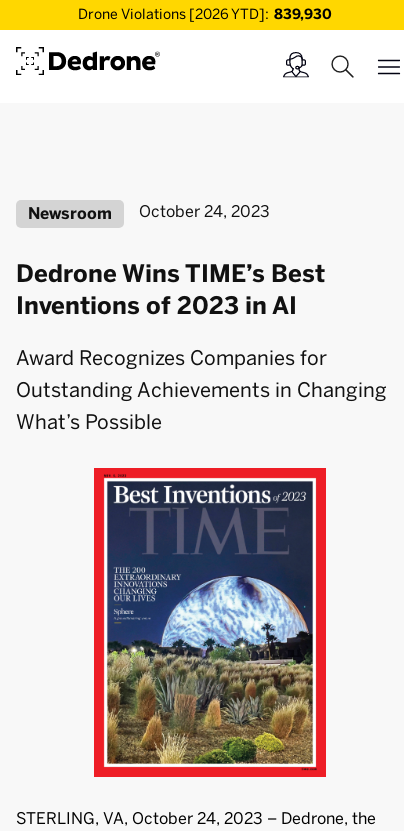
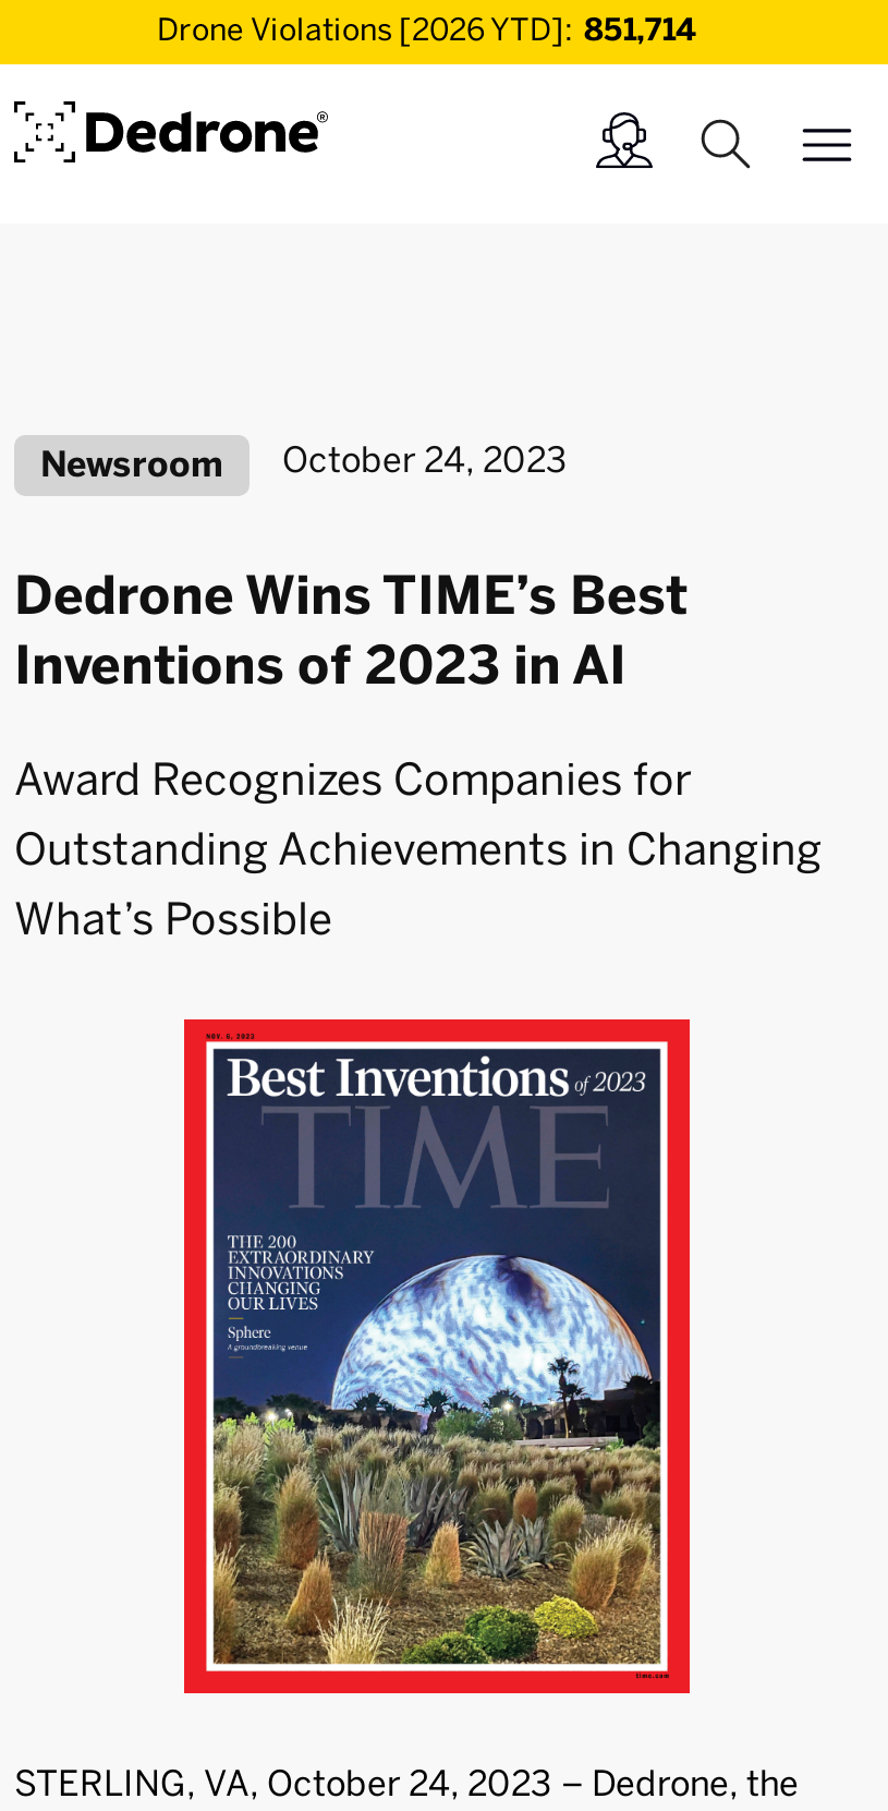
- Drone Violations [2026 YTD]: 839,930
+ Drone Violations [2026 YTD]: 851,714
